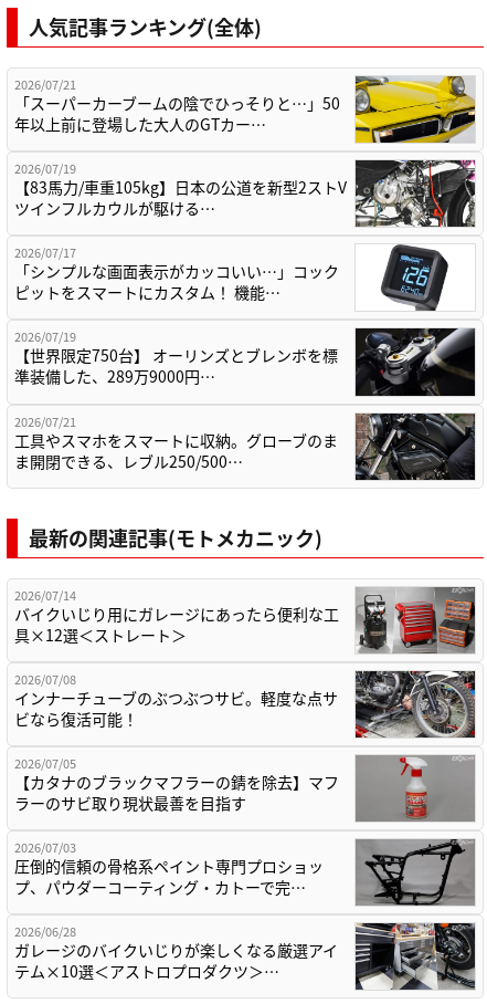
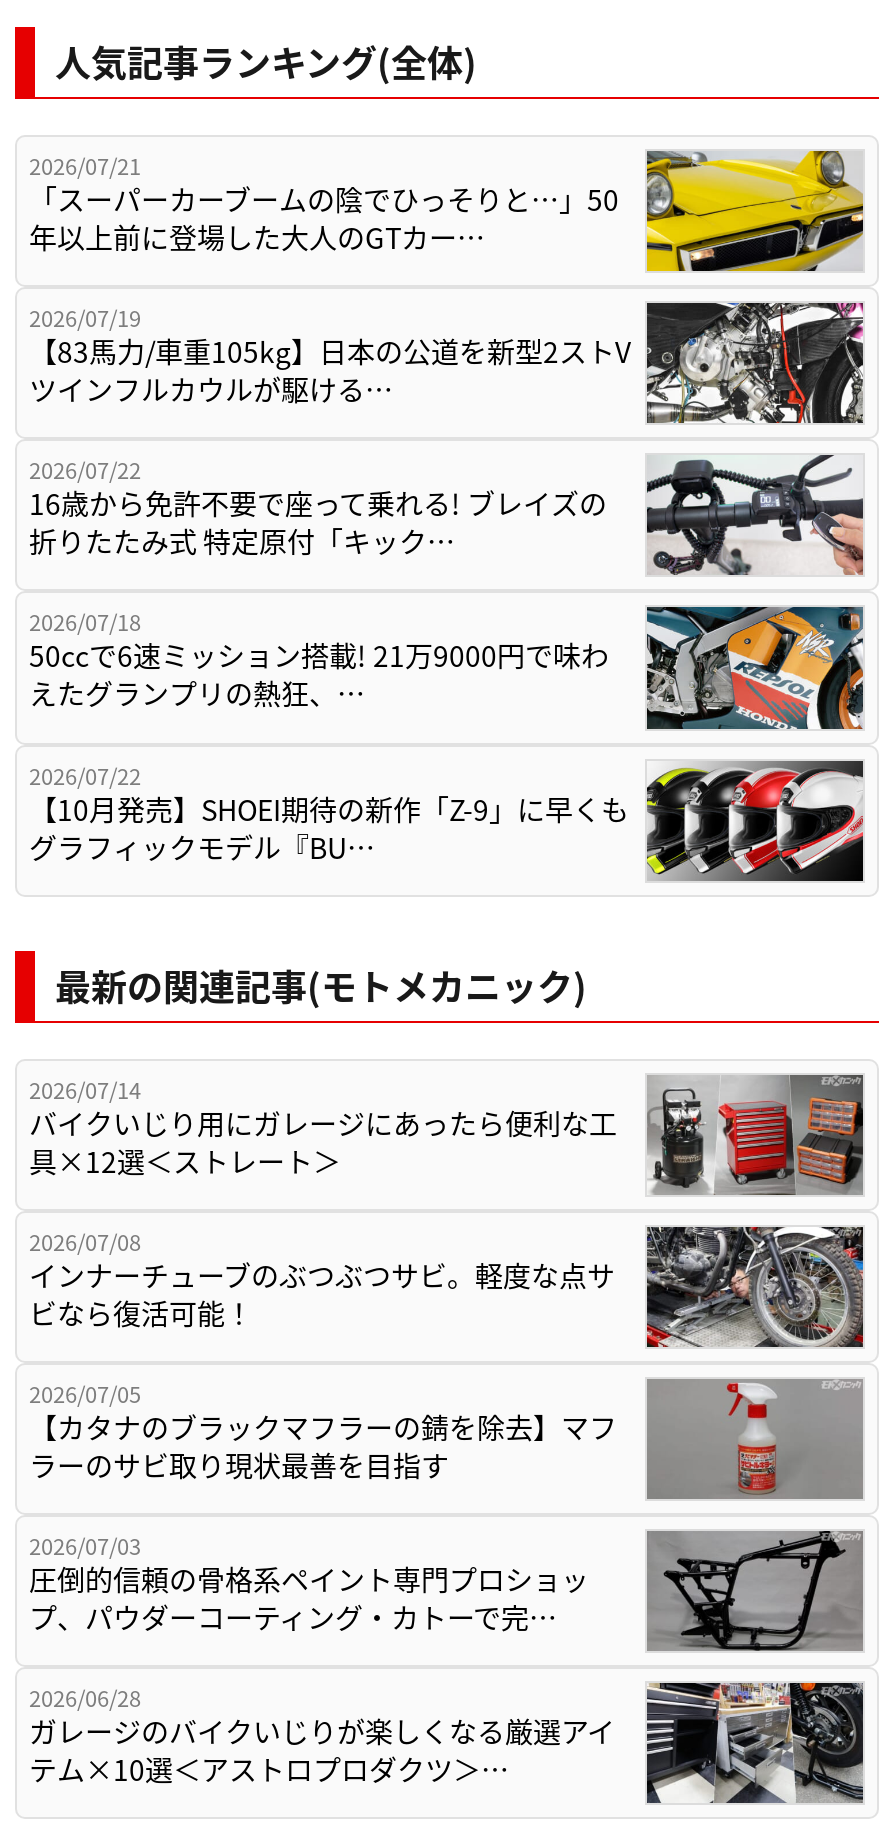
- [image]
- 2026/07/17
- 「シンプルな画面表示がカッコいい…」コック
- ピットをスマートにカスタム！ 機能…
+ [image]
+ 2026/07/22
+ 16歳から免許不要で座って乗れる! ブレイズの
+ 折りたたみ式 特定原付「キック…

- [image]
- 2026/07/19
- 【世界限定750台】 オーリンズとブレンボを標
- 準装備した、289万9000円…
+ [image]
+ 2026/07/18
+ 50ccで6速ミッション搭載! 21万9000円で味わ
+ えたグランプリの熱狂、…

- [image]
- 2026/07/21
- 工具やスマホをスマートに収納。グローブのま
- ま開閉できる、レブル250/500…
+ [image]
+ 2026/07/22
+ 【10月発売】SHOEI期待の新作「Z-9」に早くも
+ グラフィックモデル『BU…
